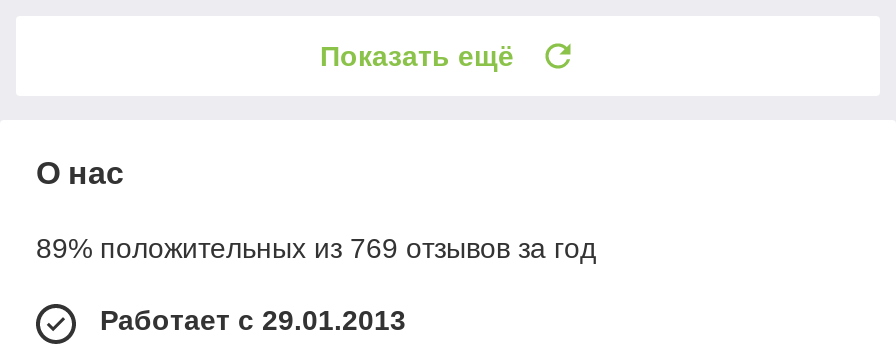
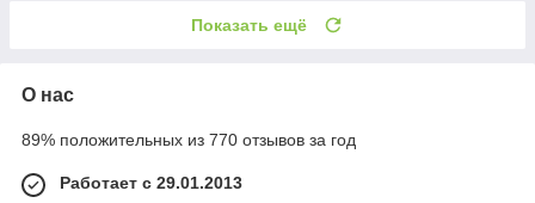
- 89% положительных из 769 отзывов за год
+ 89% положительных из 770 отзывов за год
